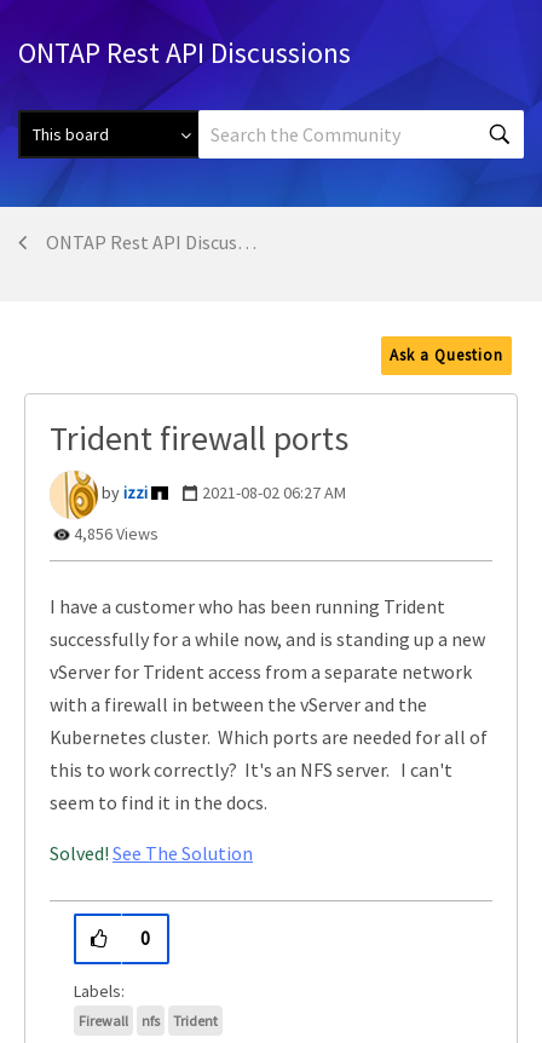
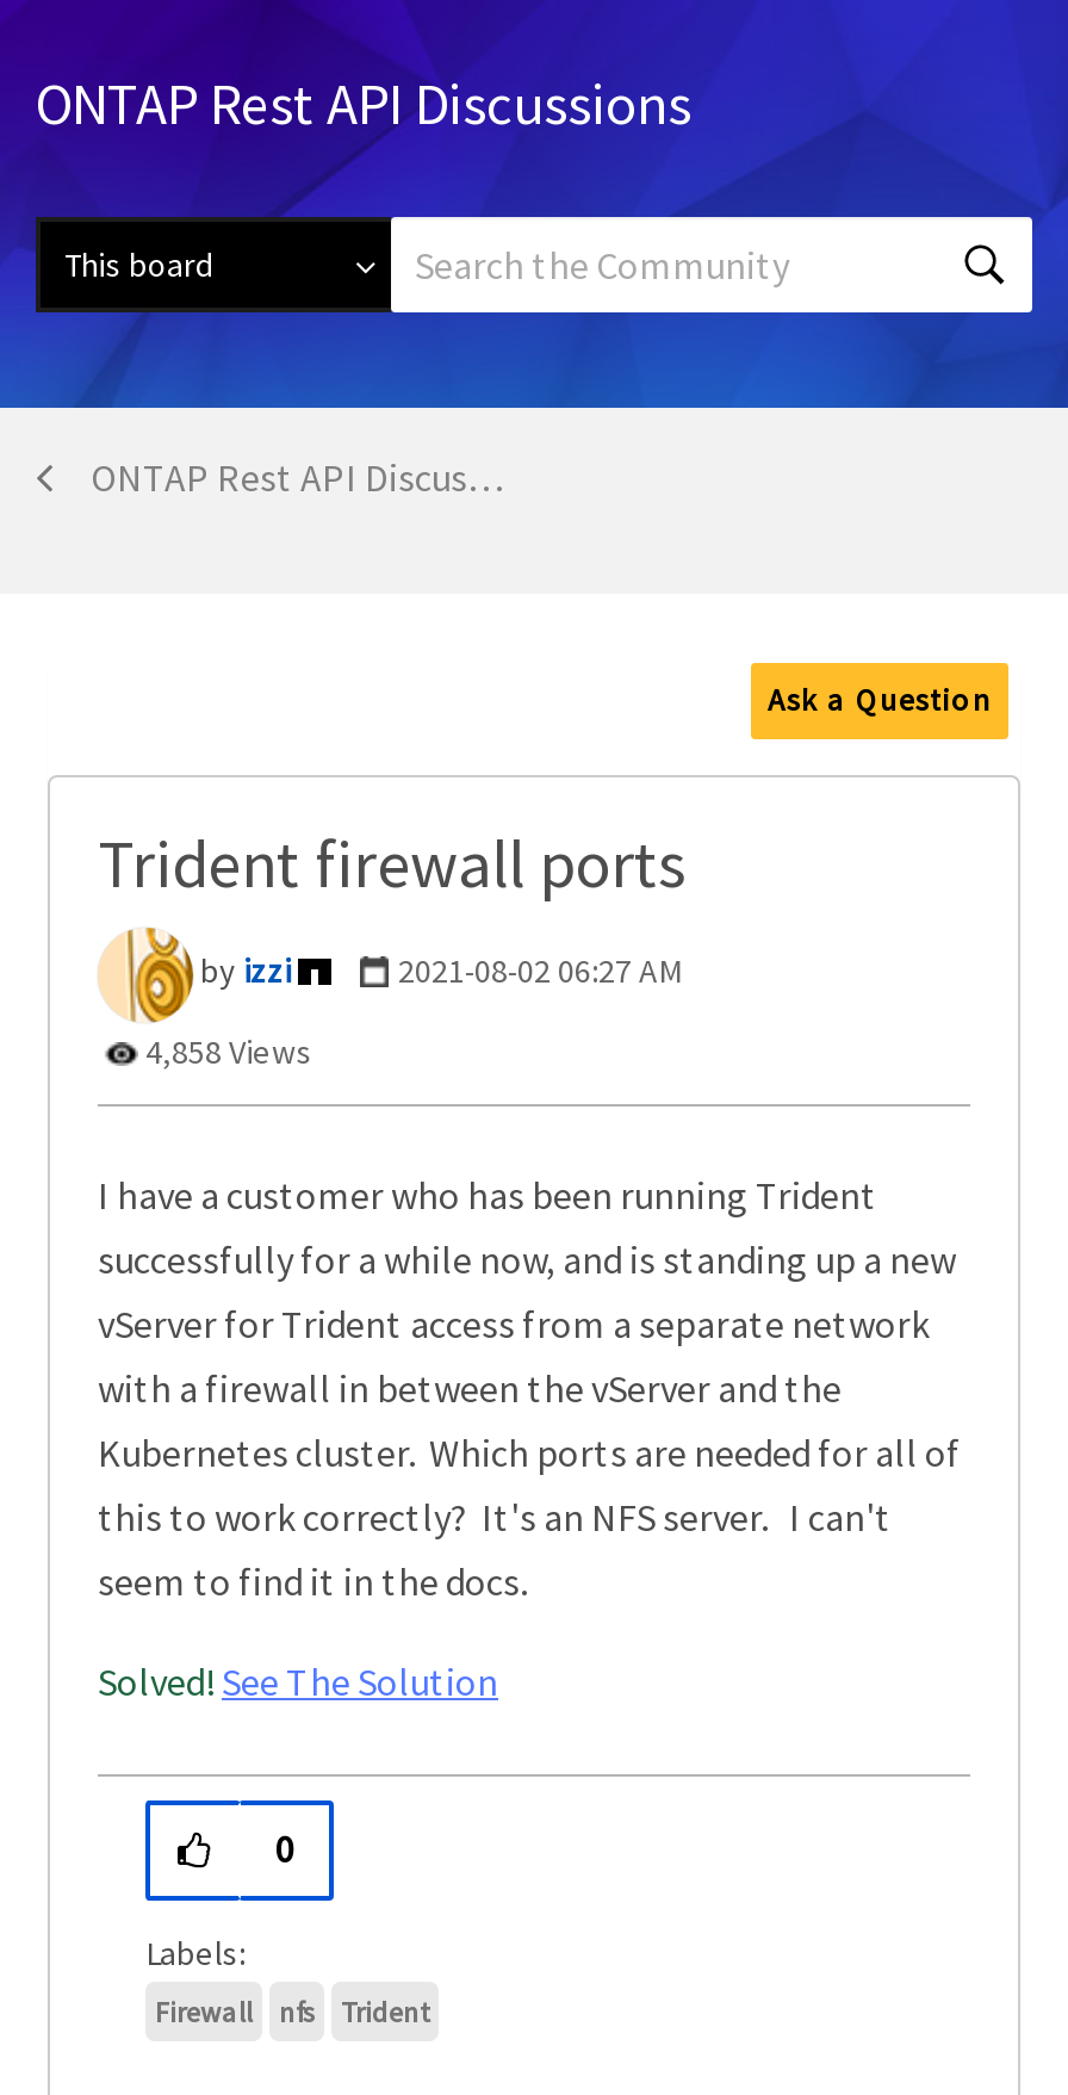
- 4,856 Views
+ 4,858 Views
